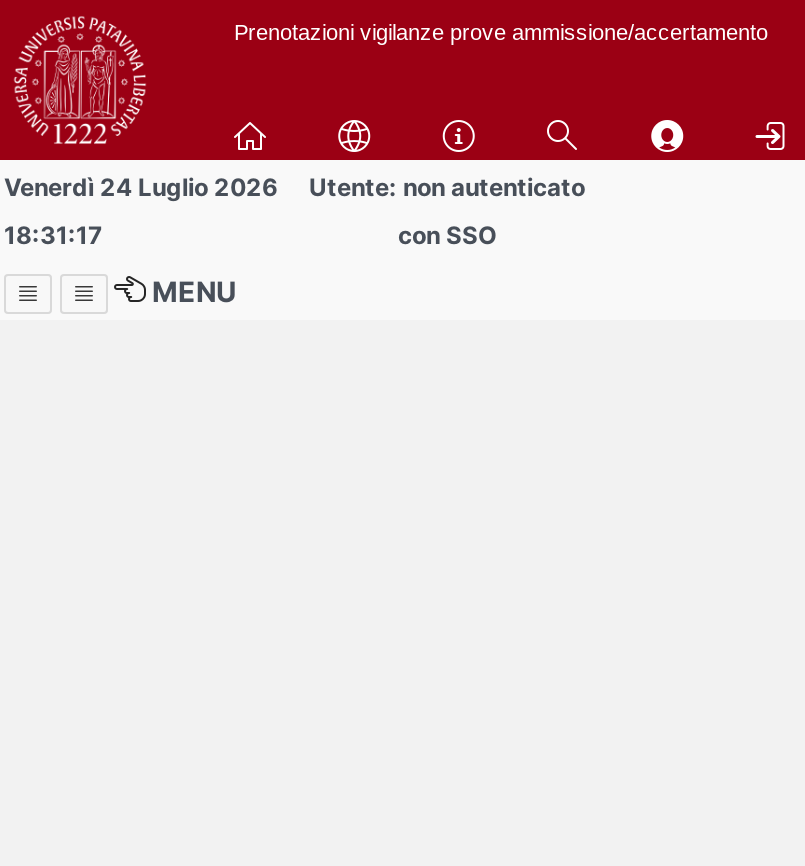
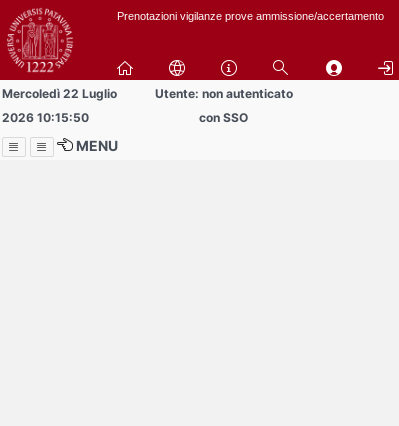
- Venerdì 24 Luglio 2026
+ Mercoledì 22 Luglio

- 18:31:17
+ 2026 10:15:50
